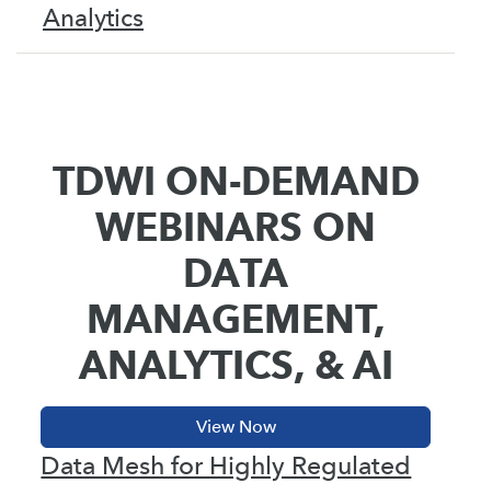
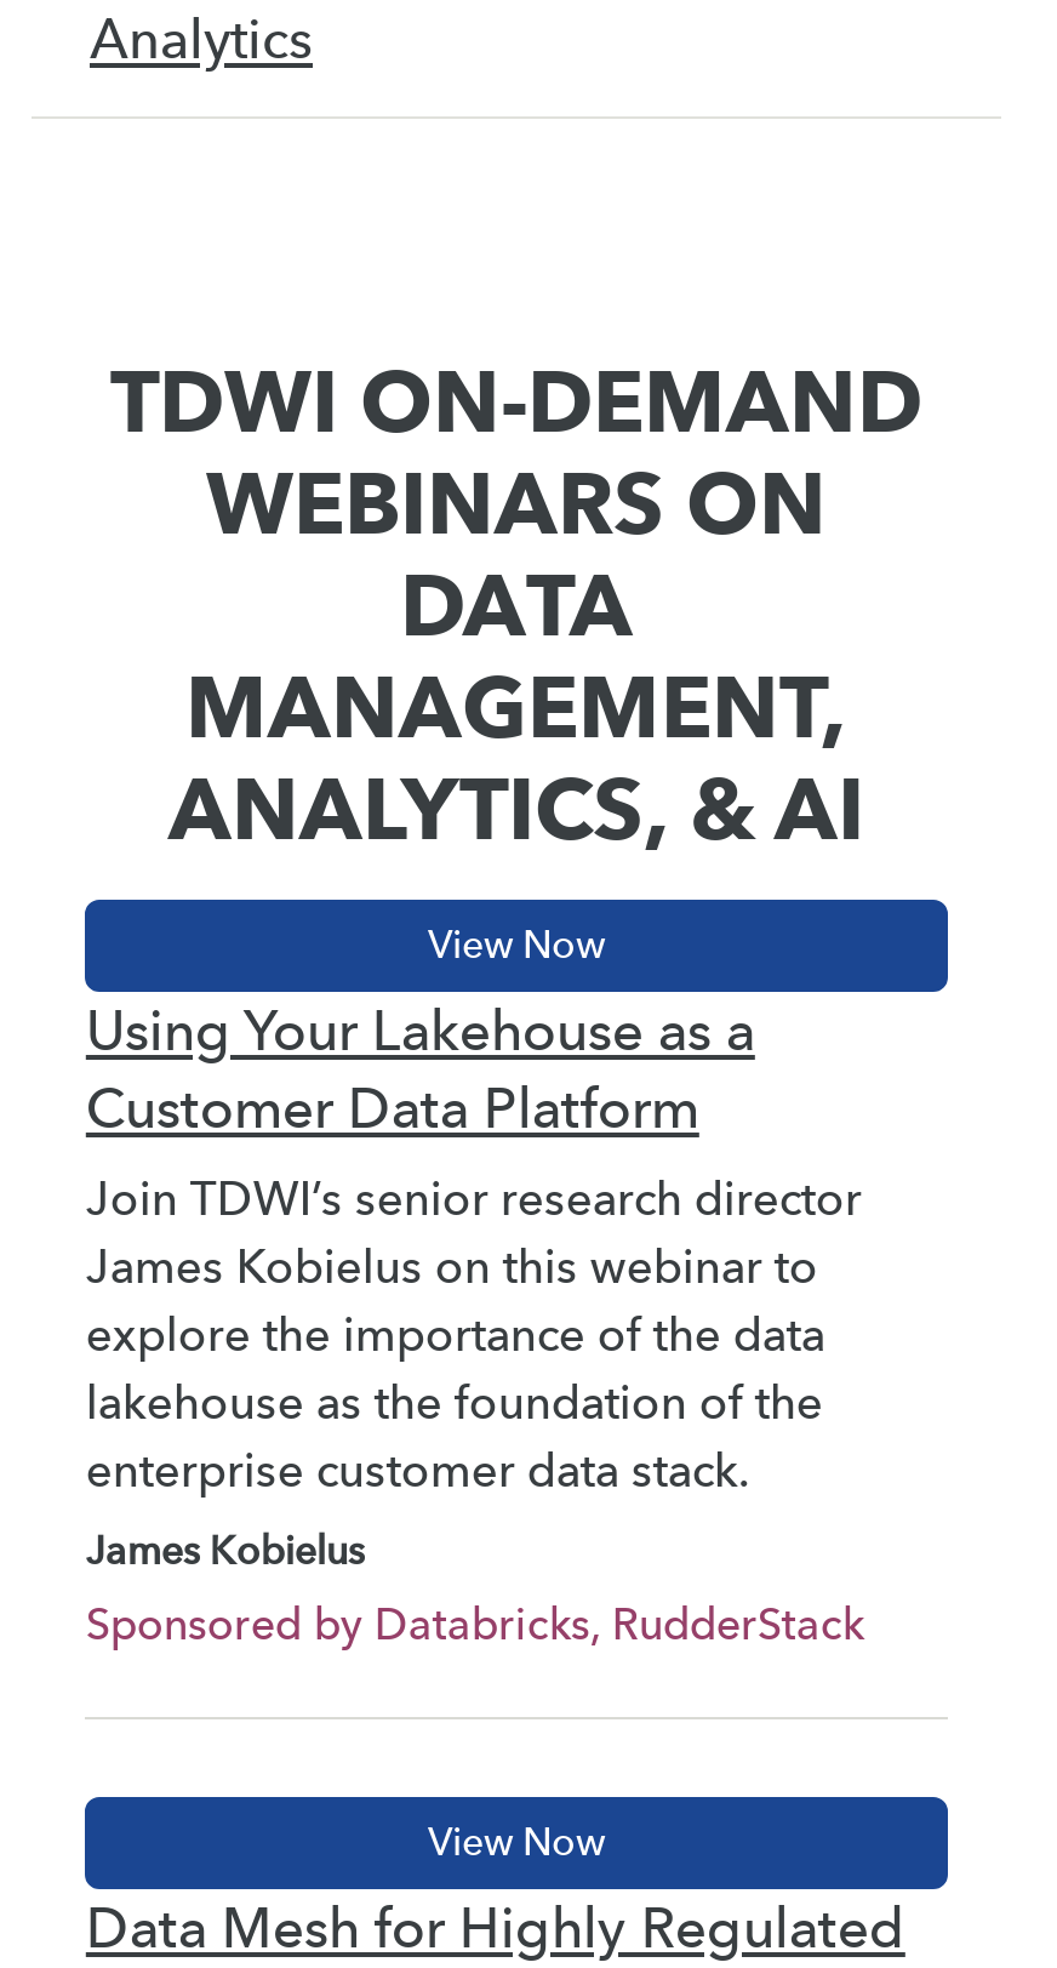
+ Using Your Lakehouse as a
+ Customer Data Platform
+ Join TDWI’s senior research director
+ James Kobielus on this webinar to
+ explore the importance of the data
+ lakehouse as the foundation of the
+ enterprise customer data stack.
+ James Kobielus
+ Sponsored by Databricks, RudderStack
